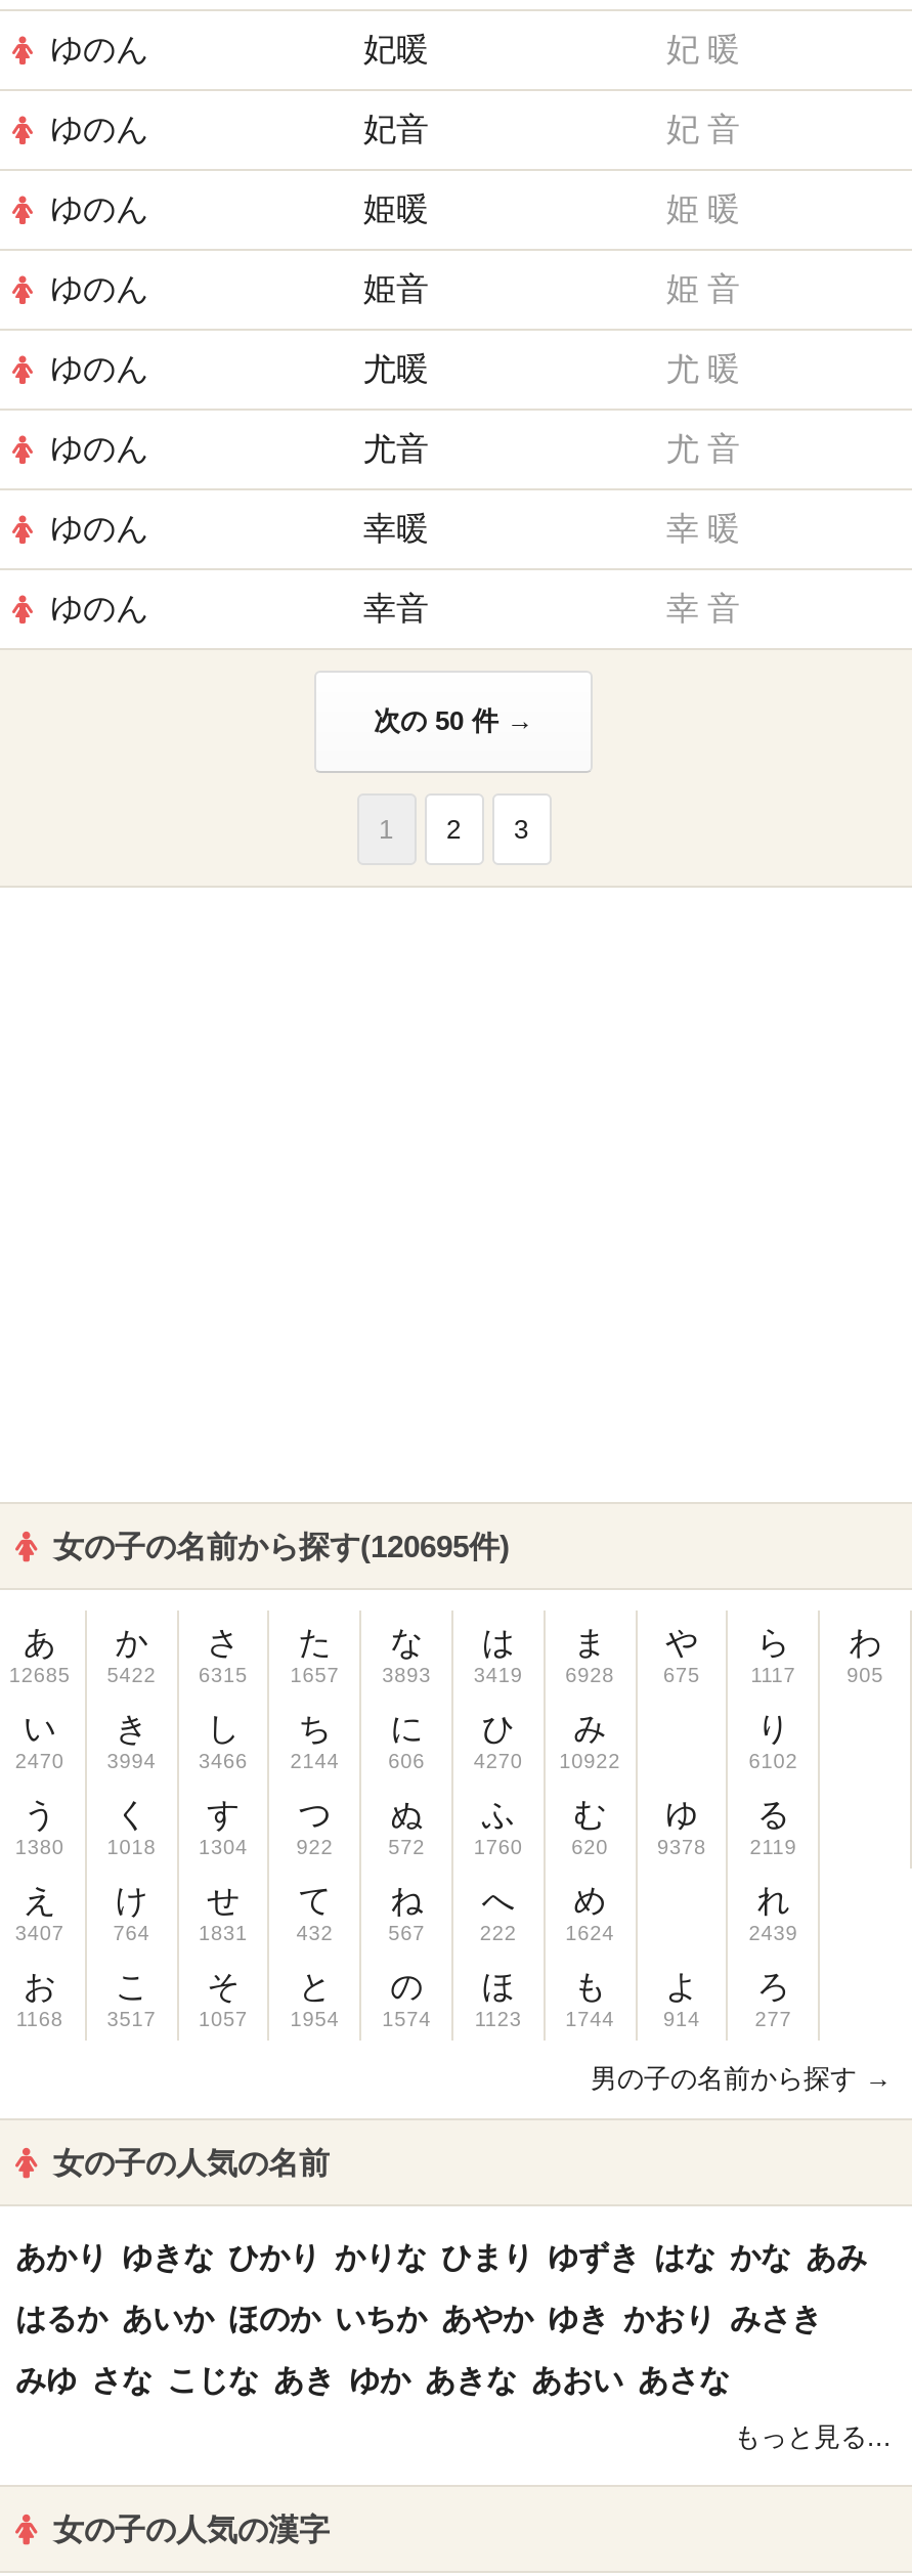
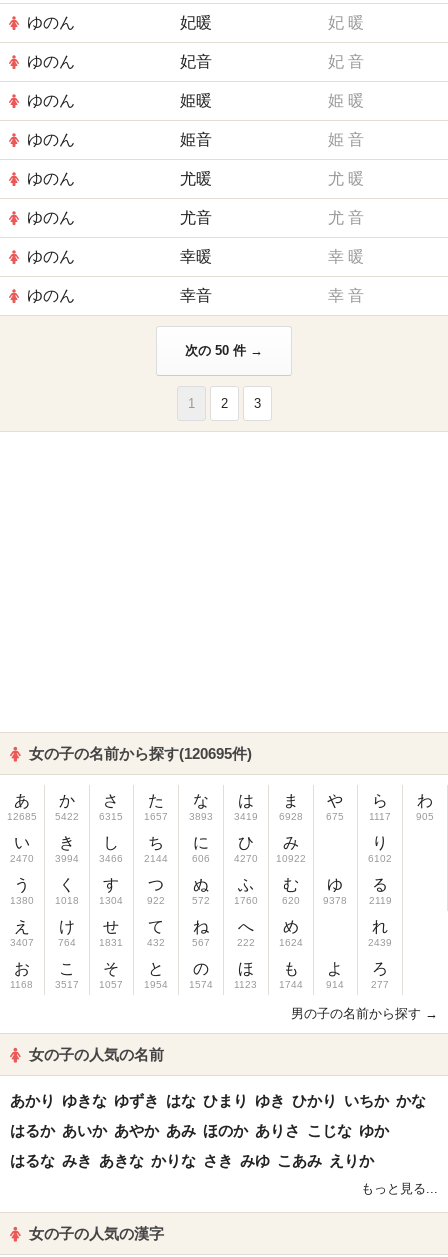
- あかり ゆきな ひかり かりな ひまり ゆずき はな かな あみ
+ あかり ゆきな ゆずき はな ひまり ゆき ひかり いちか かな

- はるか あいか ほのか いちか あやか ゆき かおり みさき
+ はるか あいか あやか あみ ほのか ありさ こじな ゆか

- みゆ さな こじな あき ゆか あきな あおい あさな
+ はるな みき あきな かりな さき みゆ こあみ えりか
